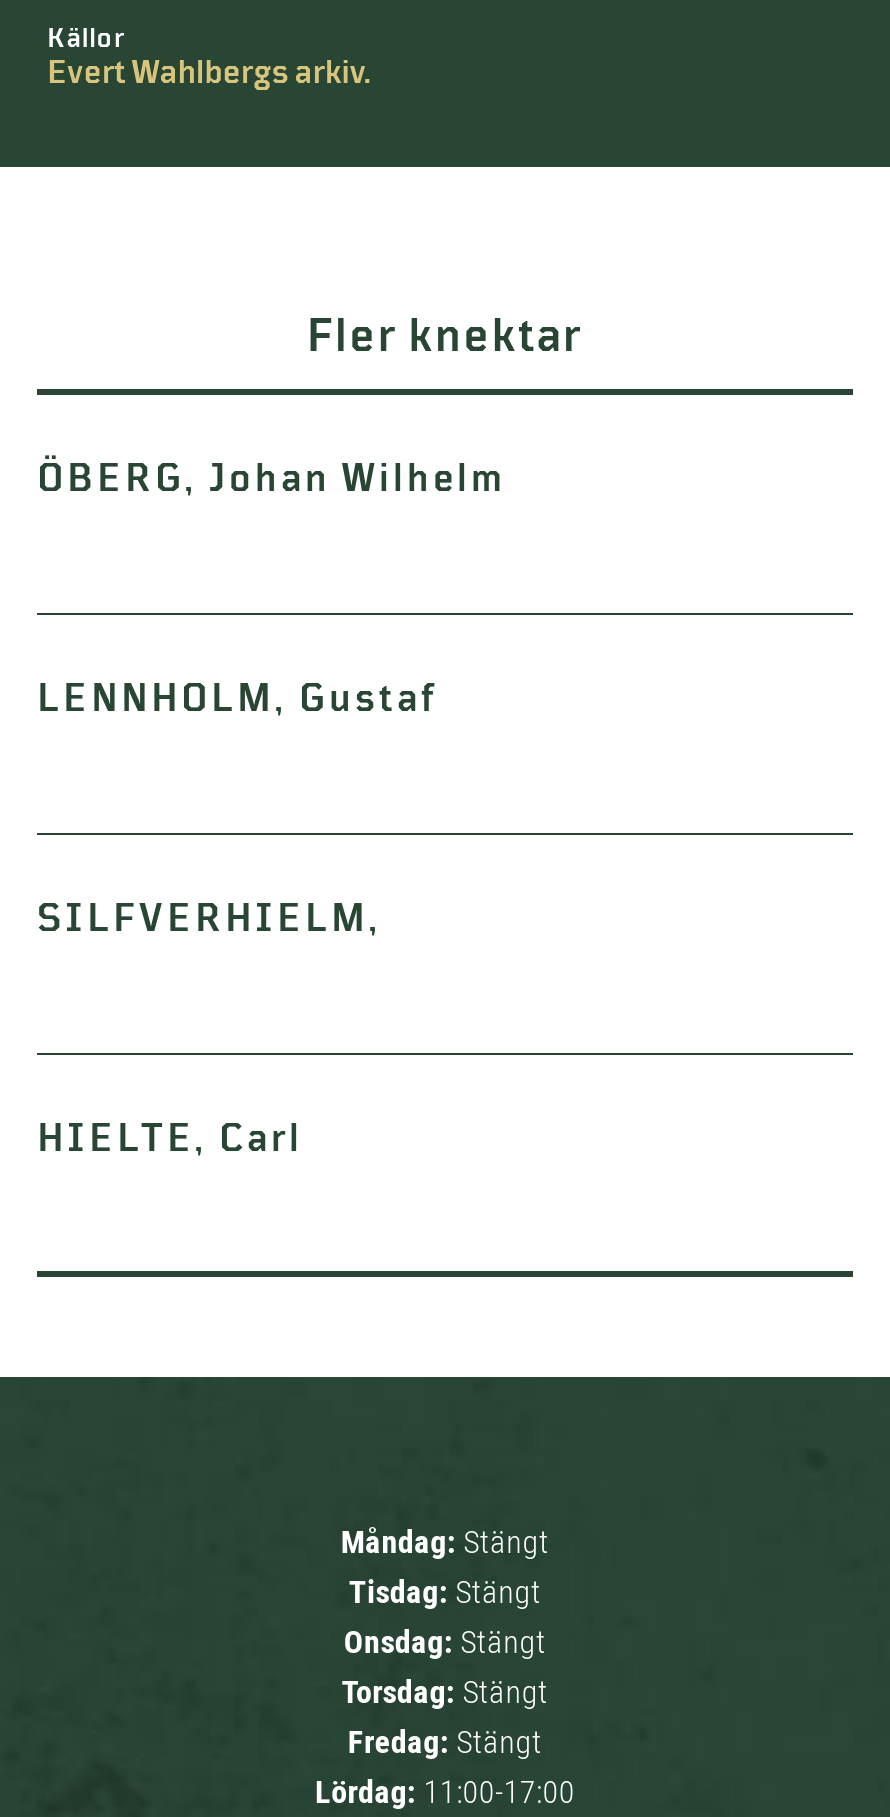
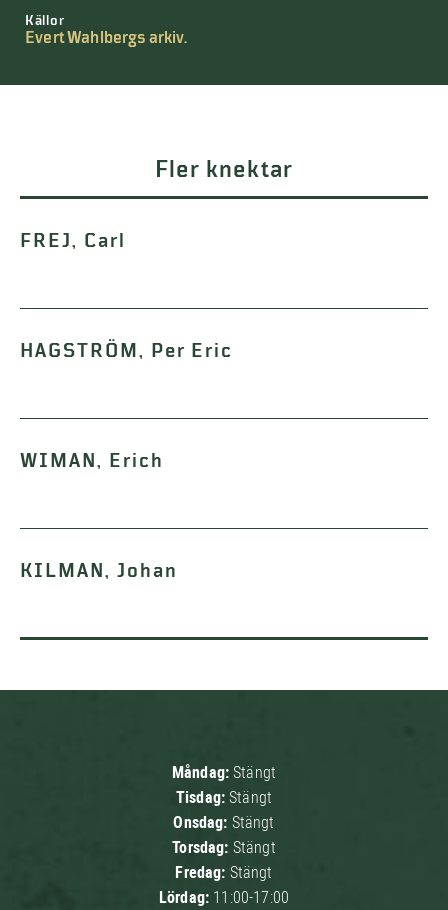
- ÖBERG, Johan Wilhelm
+ FREJ, Carl

- LENNHOLM, Gustaf
+ HAGSTRÖM, Per Eric

- SILFVERHIELM,
+ WIMAN, Erich

- HIELTE, Carl
+ KILMAN, Johan
